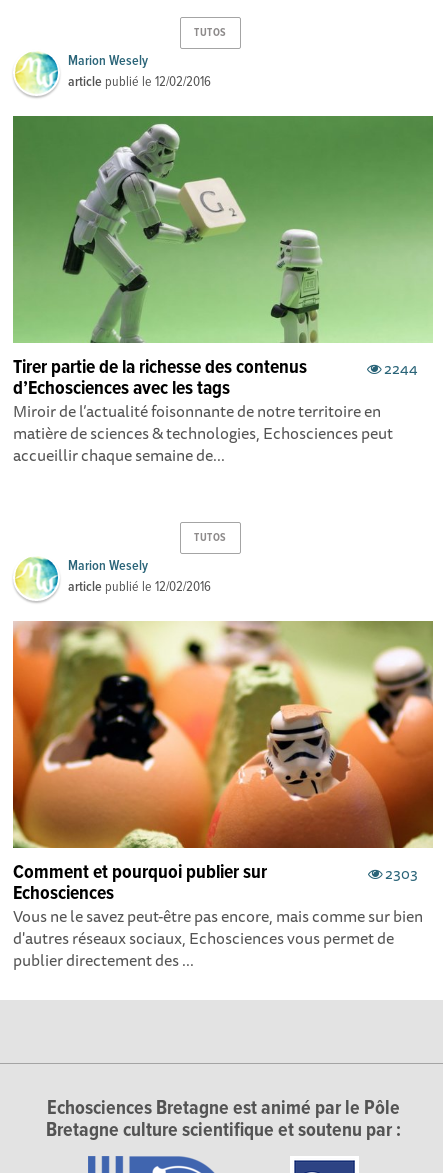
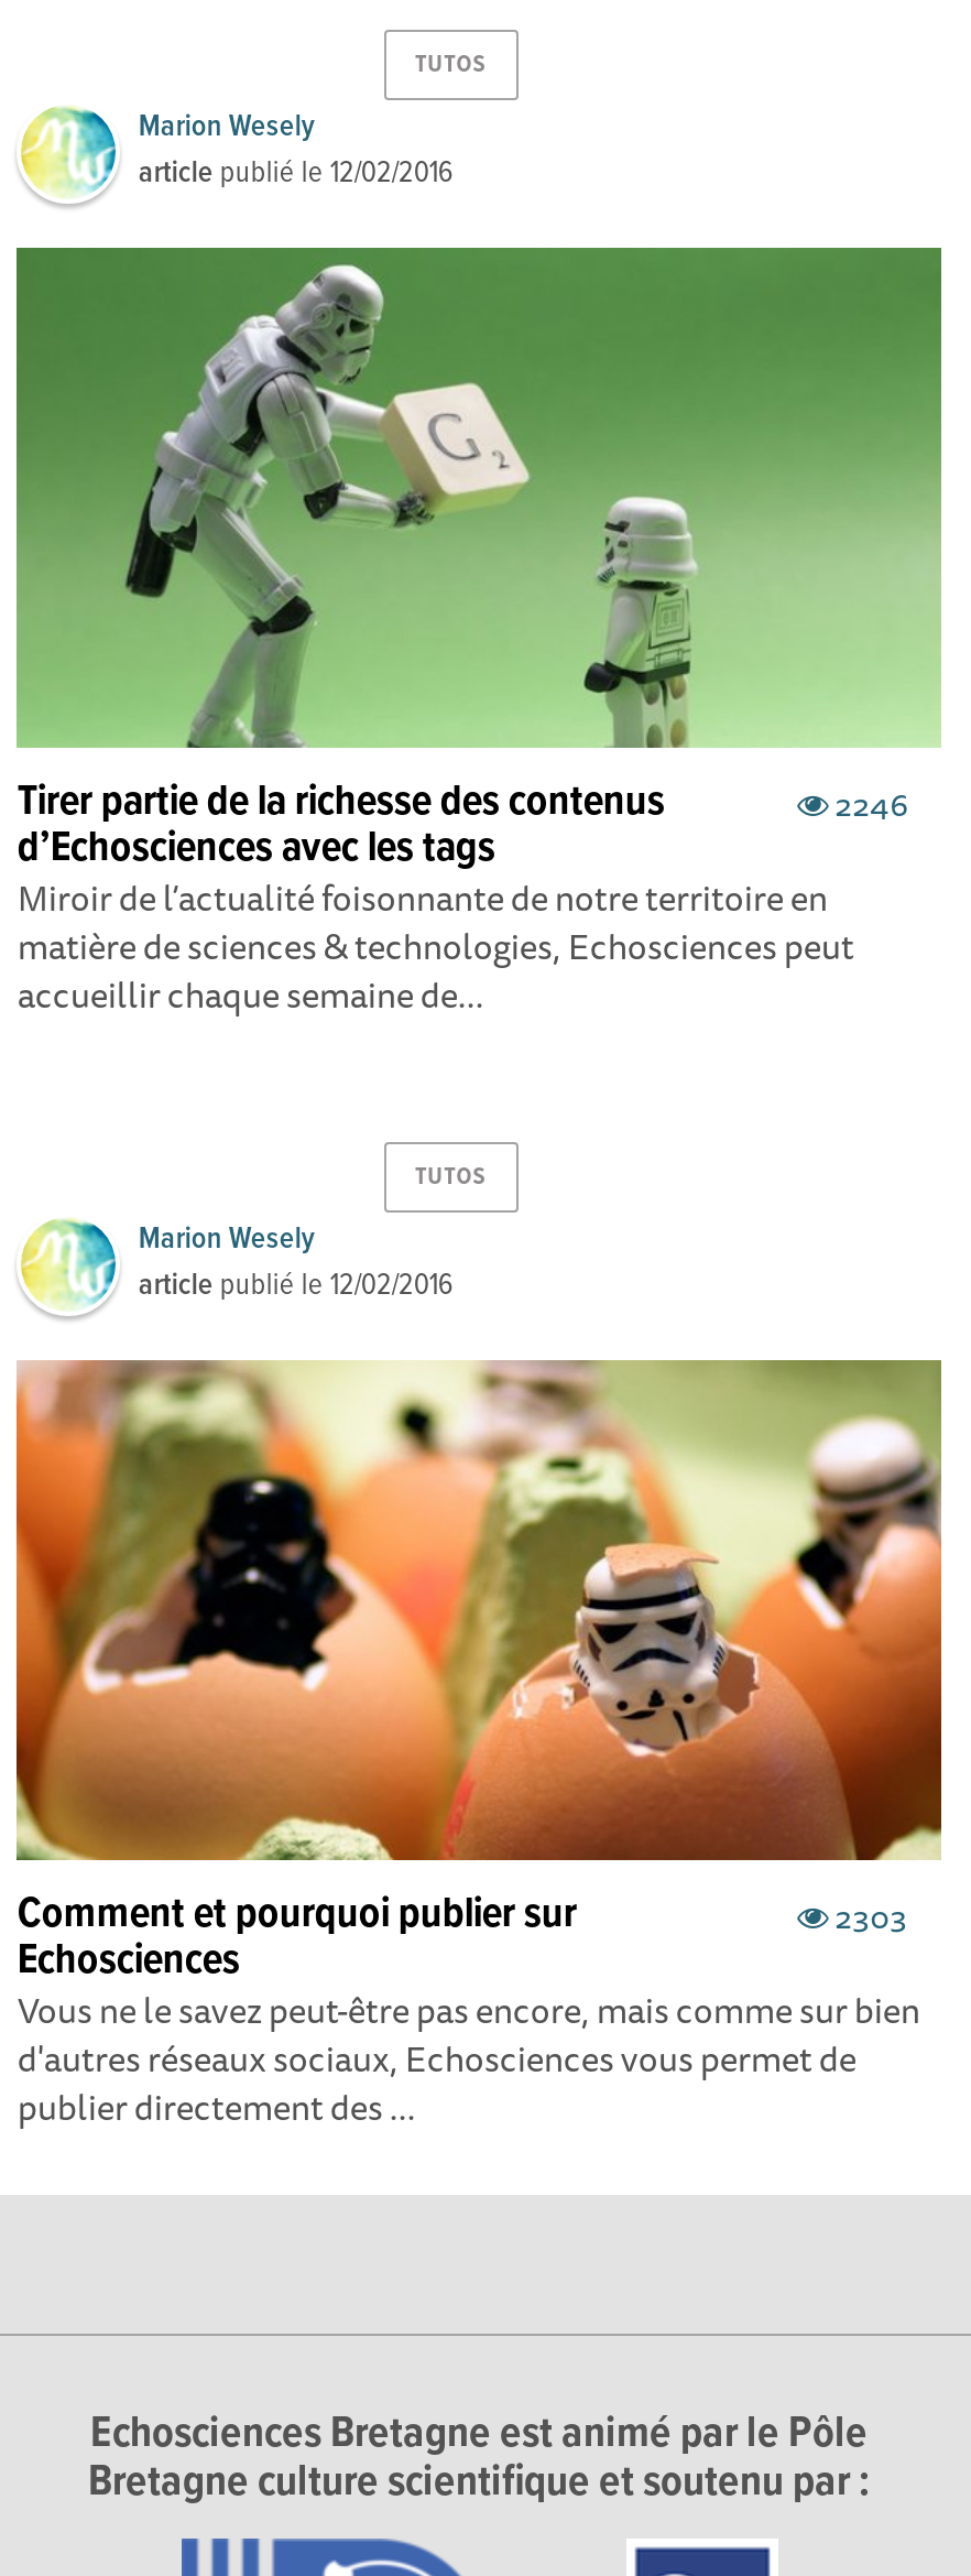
- 2244
+ 2246
